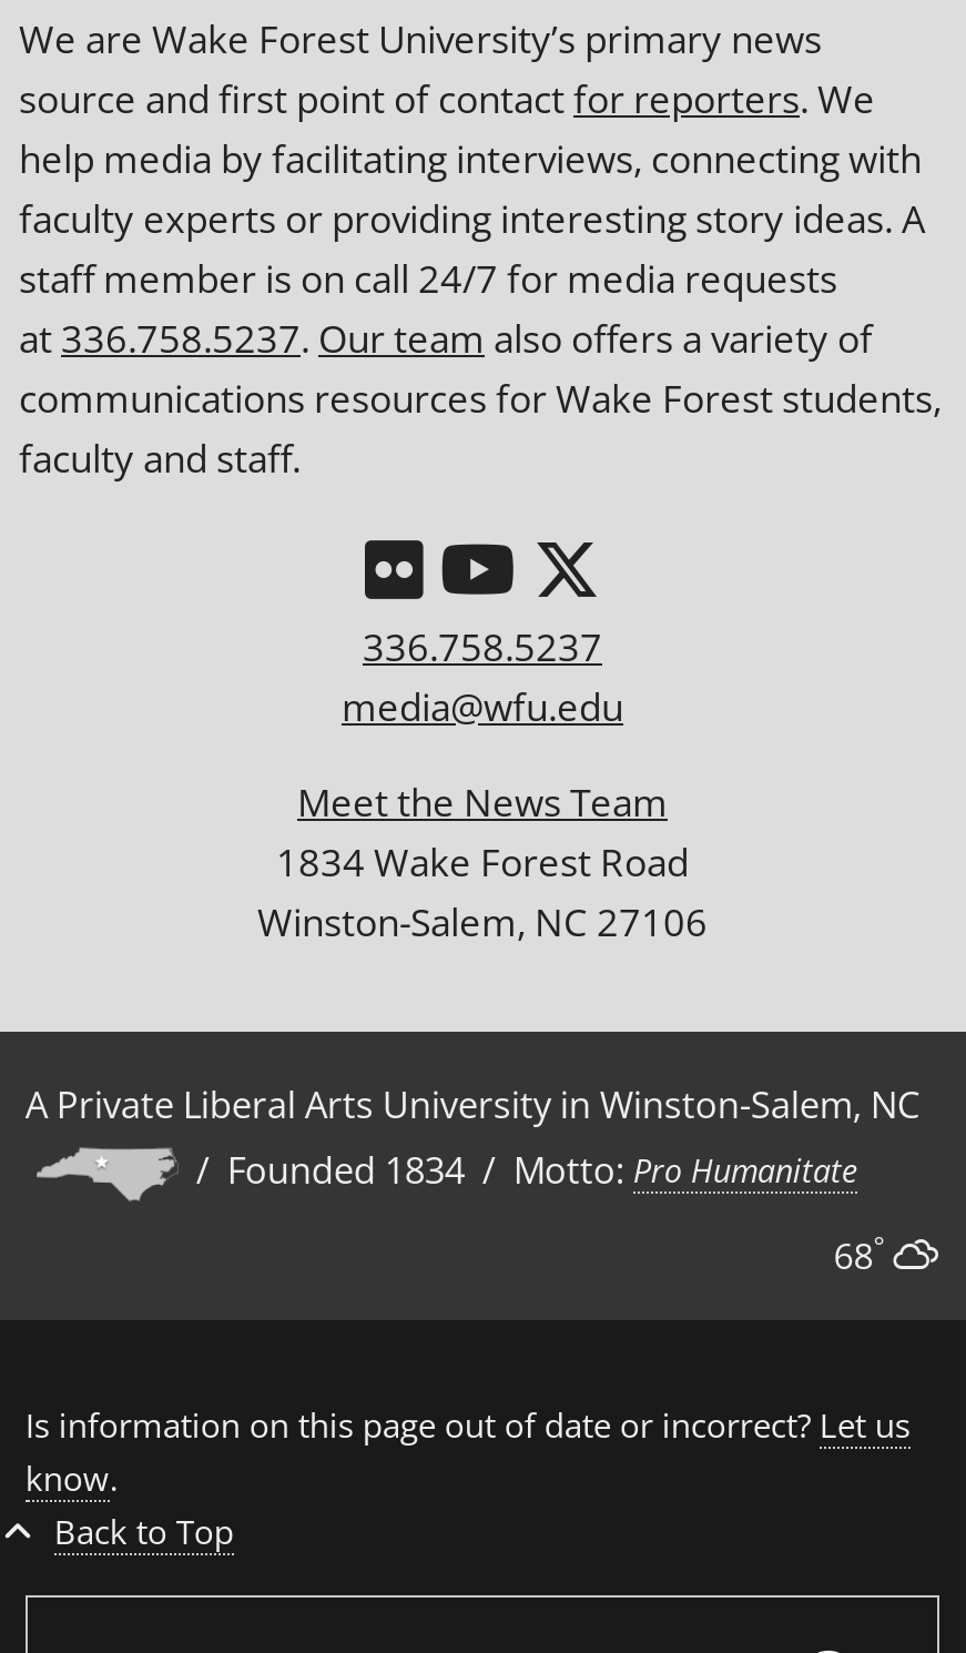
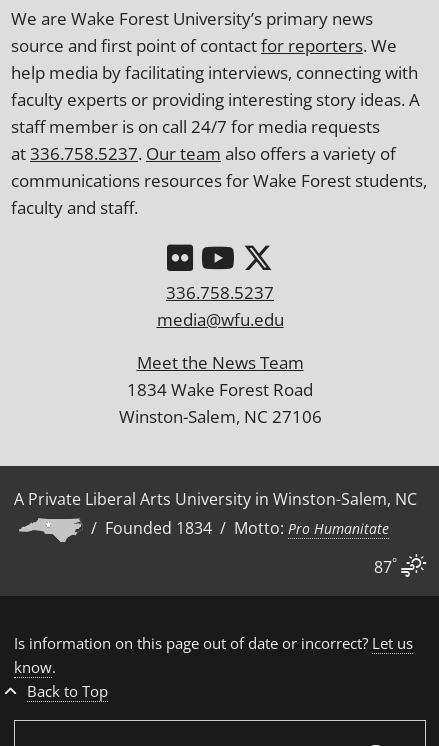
- 68°
+ 87°
